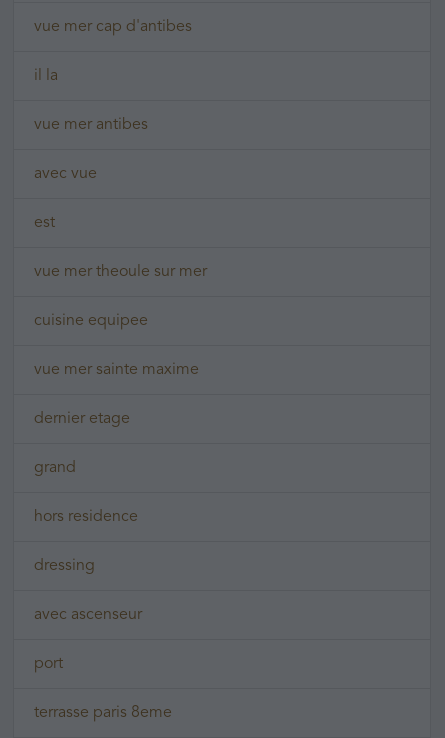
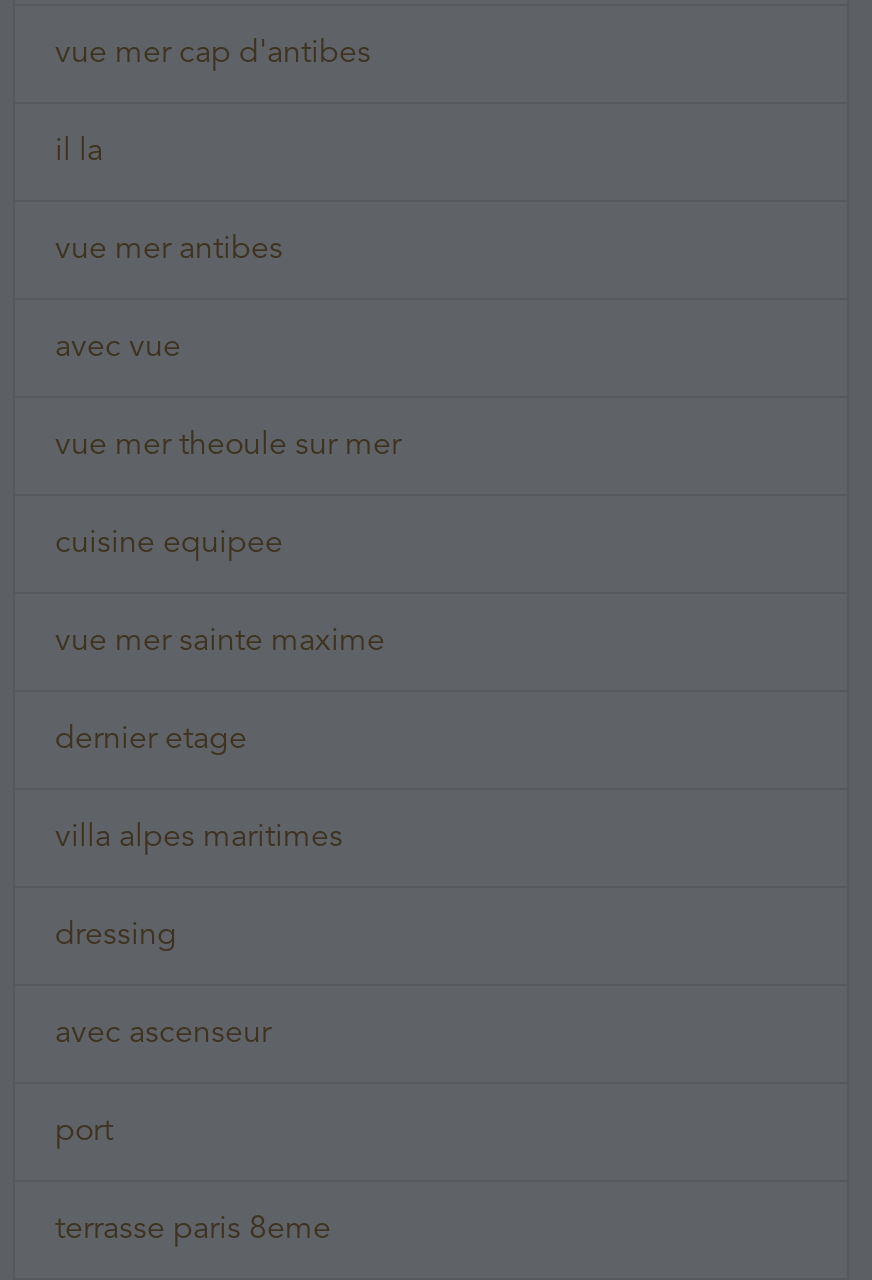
- est

- grand
- hors residence
+ villa alpes maritimes
